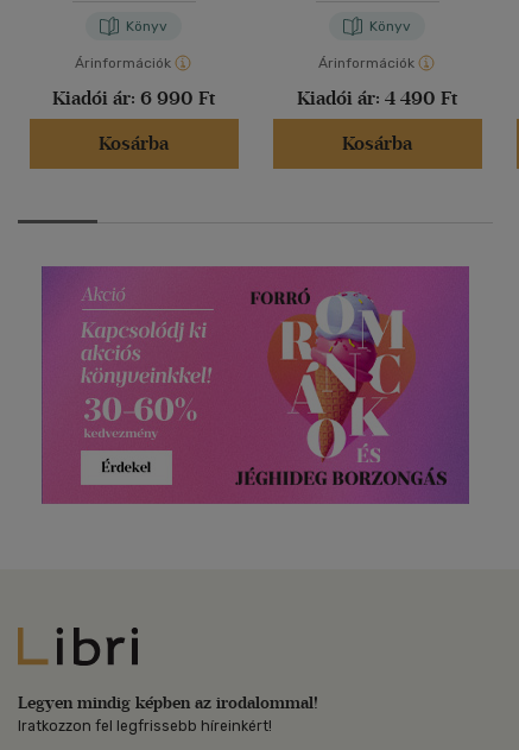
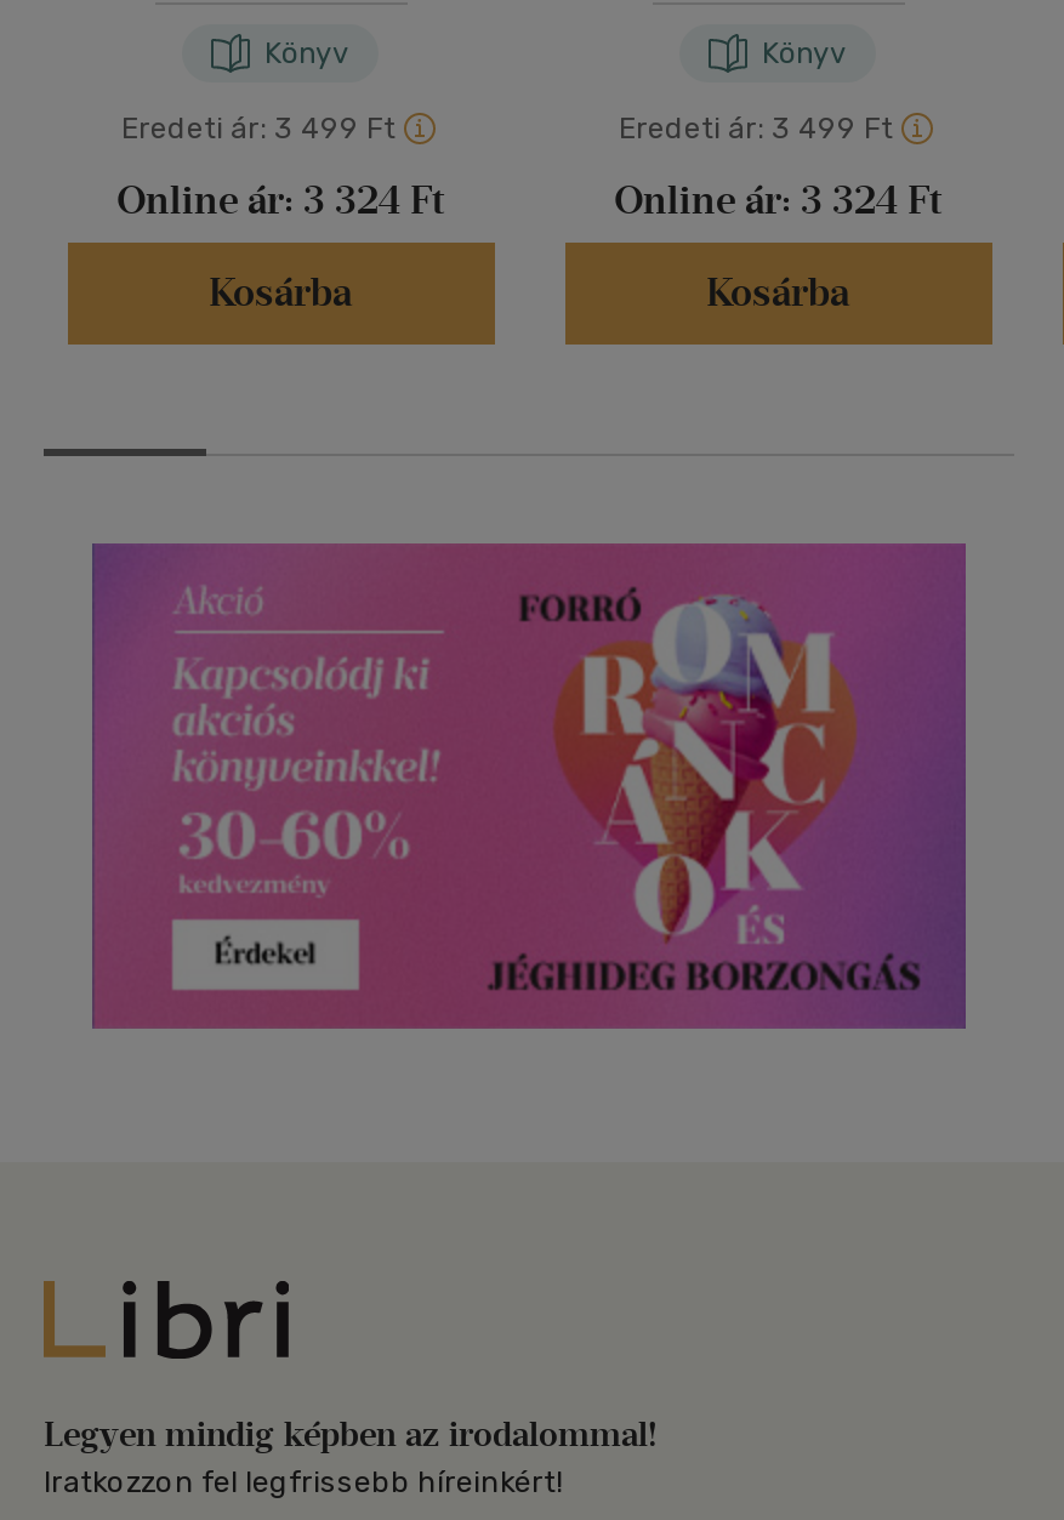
- Árinformációk
+ Eredeti ár: 3 499 Ft

- Árinformációk
+ Eredeti ár: 3 499 Ft

- Kiadói ár: 6 990 Ft
+ Online ár: 3 324 Ft

- Kiadói ár: 4 490 Ft
+ Online ár: 3 324 Ft
